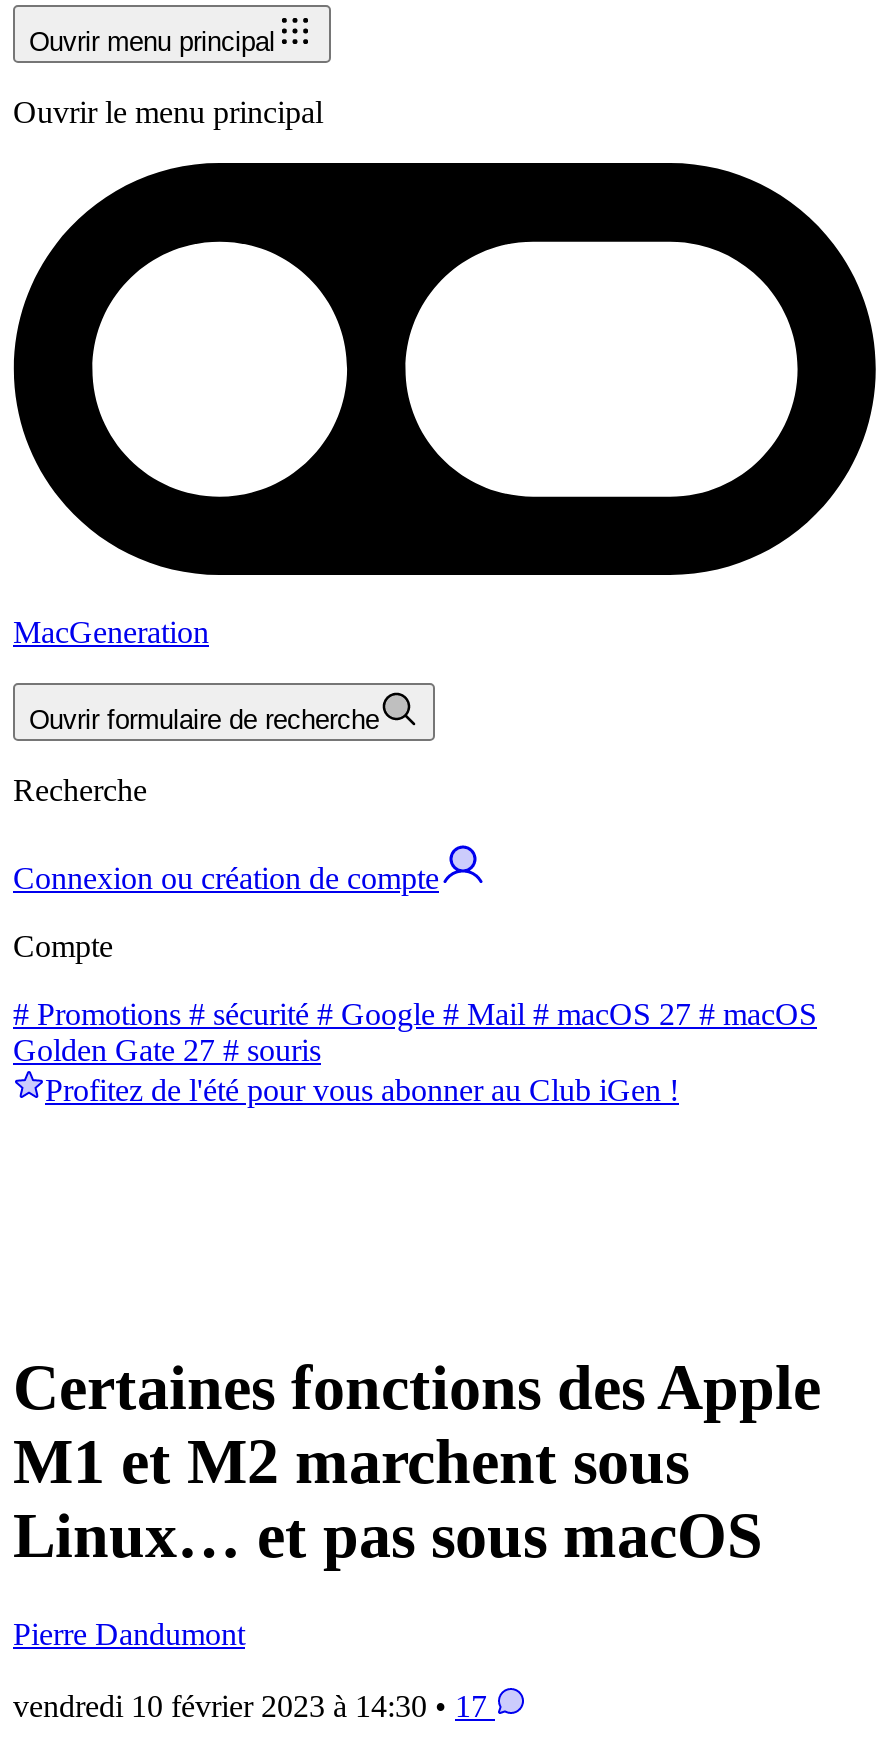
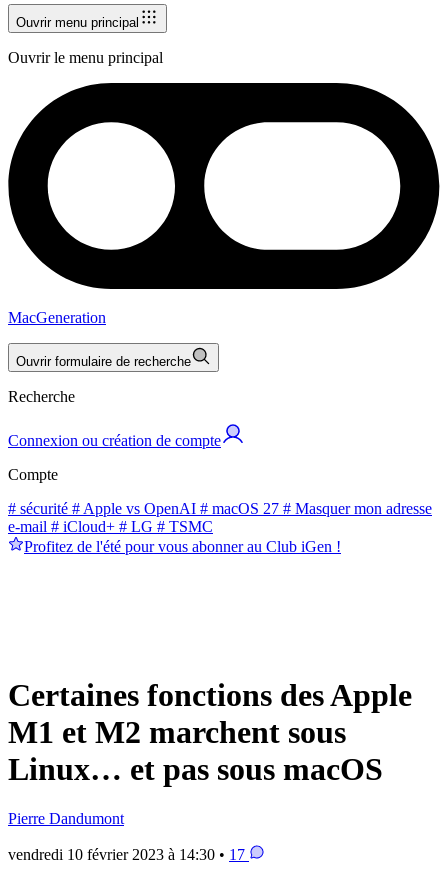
- # Promotions # sécurité # Google # Mail # macOS 27 # macOS
- Golden Gate 27 # souris
+ # sécurité # Apple vs OpenAI # macOS 27 # Masquer mon adresse
+ e-mail # iCloud+ # LG # TSMC
